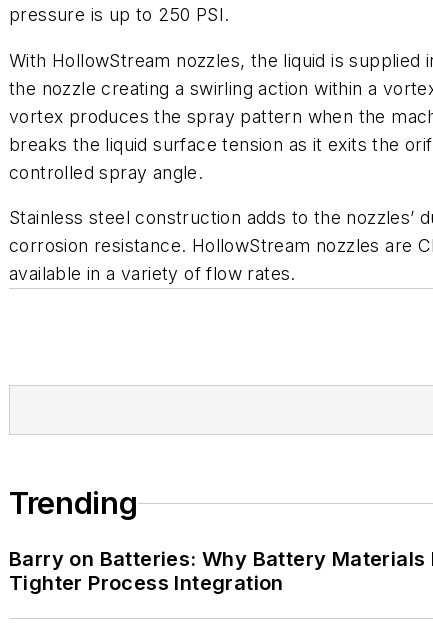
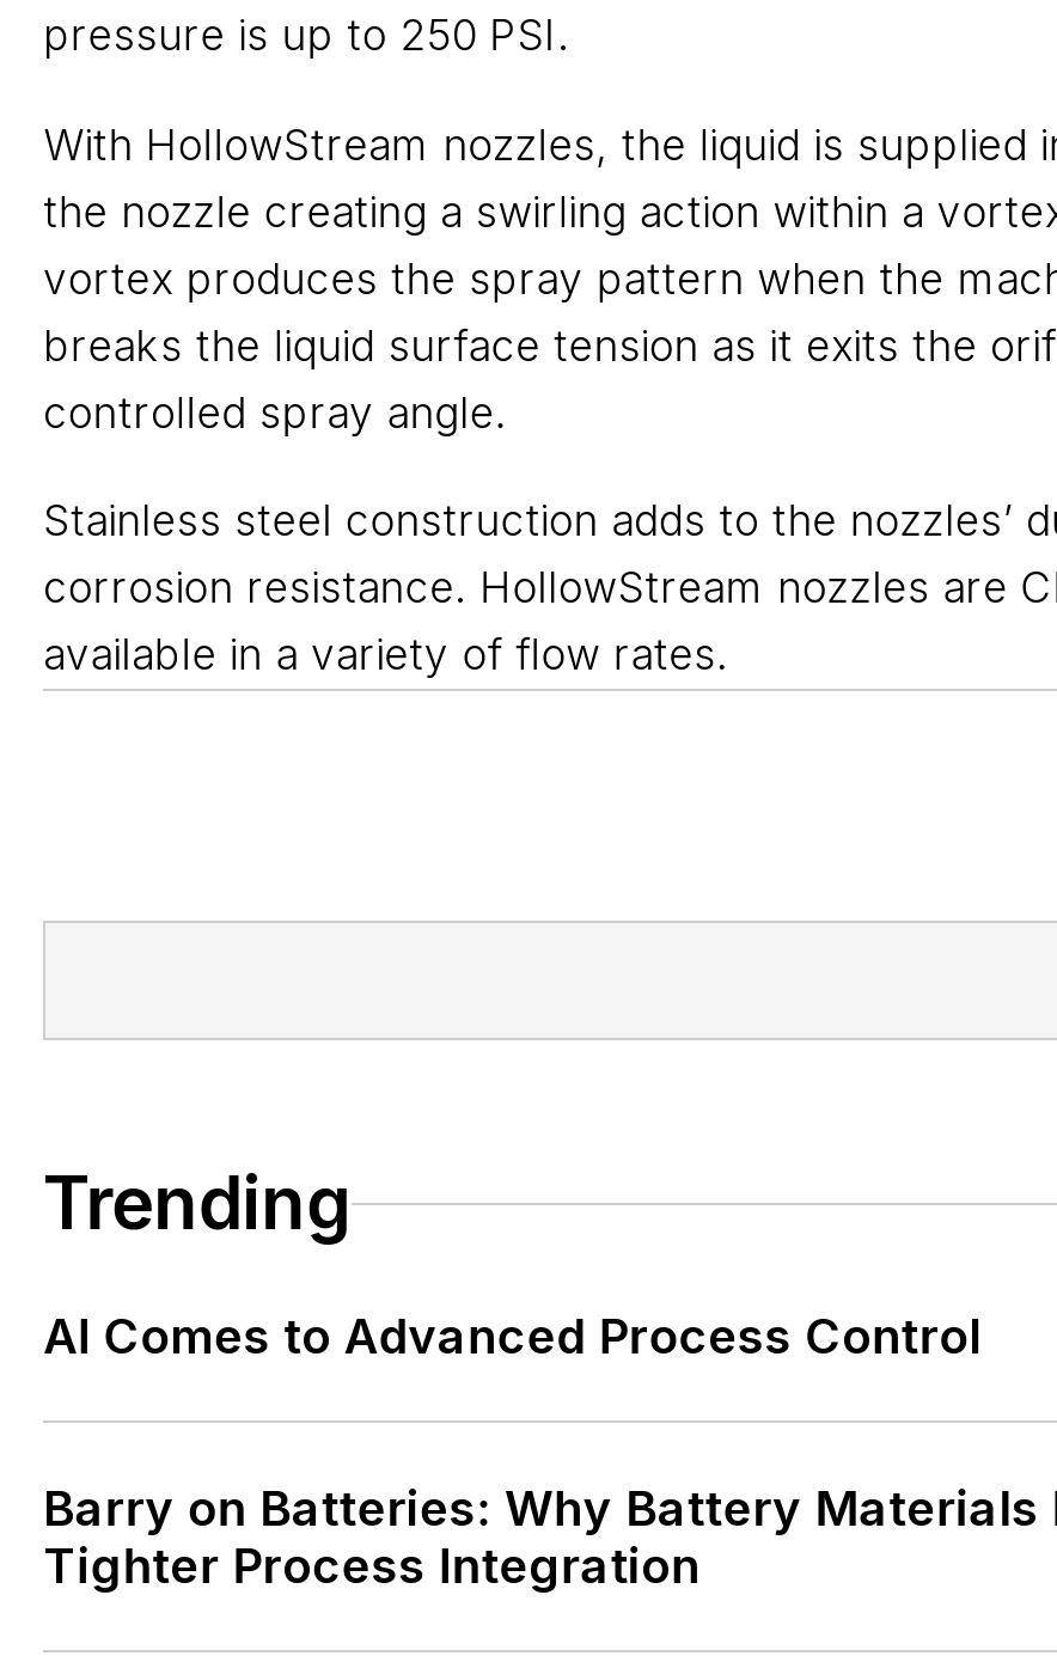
+ AI Comes to Advanced Process Control
